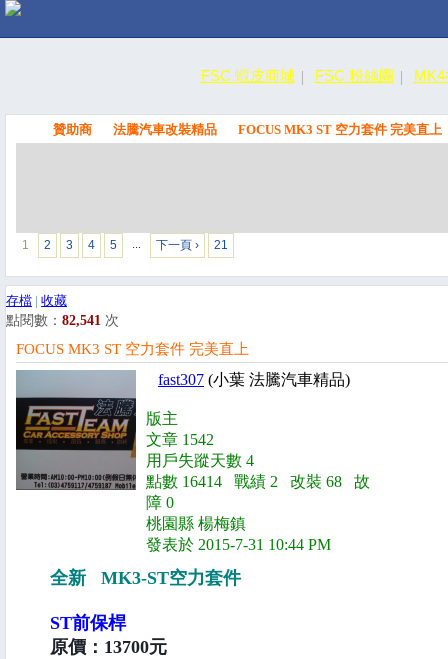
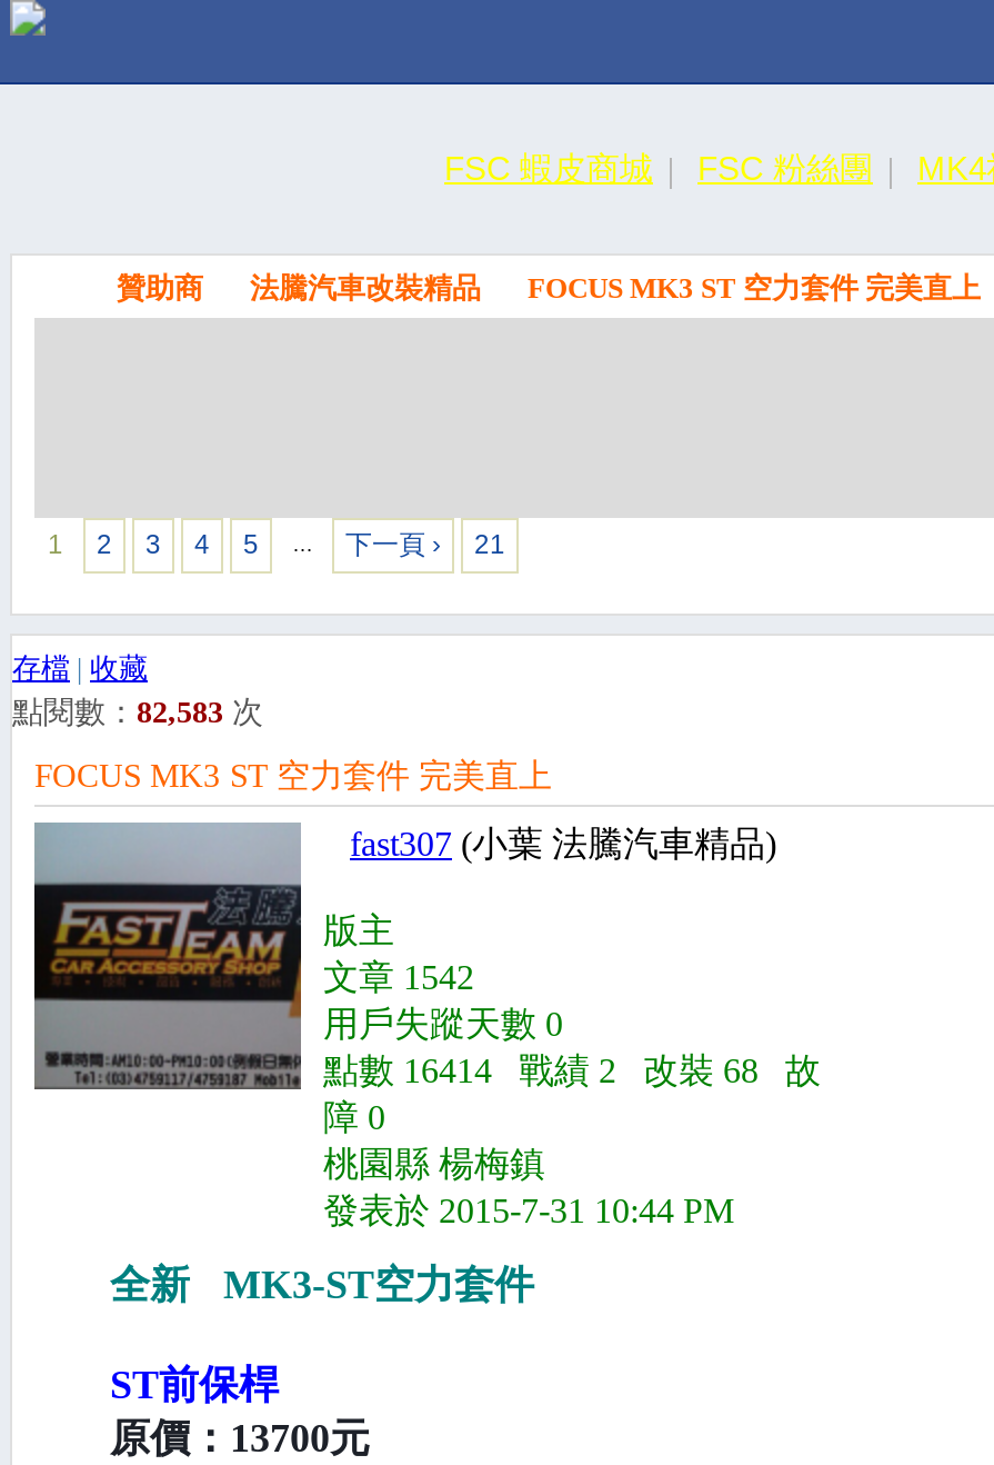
- 點閱數：82,541次
+ 點閱數：82,583次

- 用戶失蹤天數 4
+ 用戶失蹤天數 0
